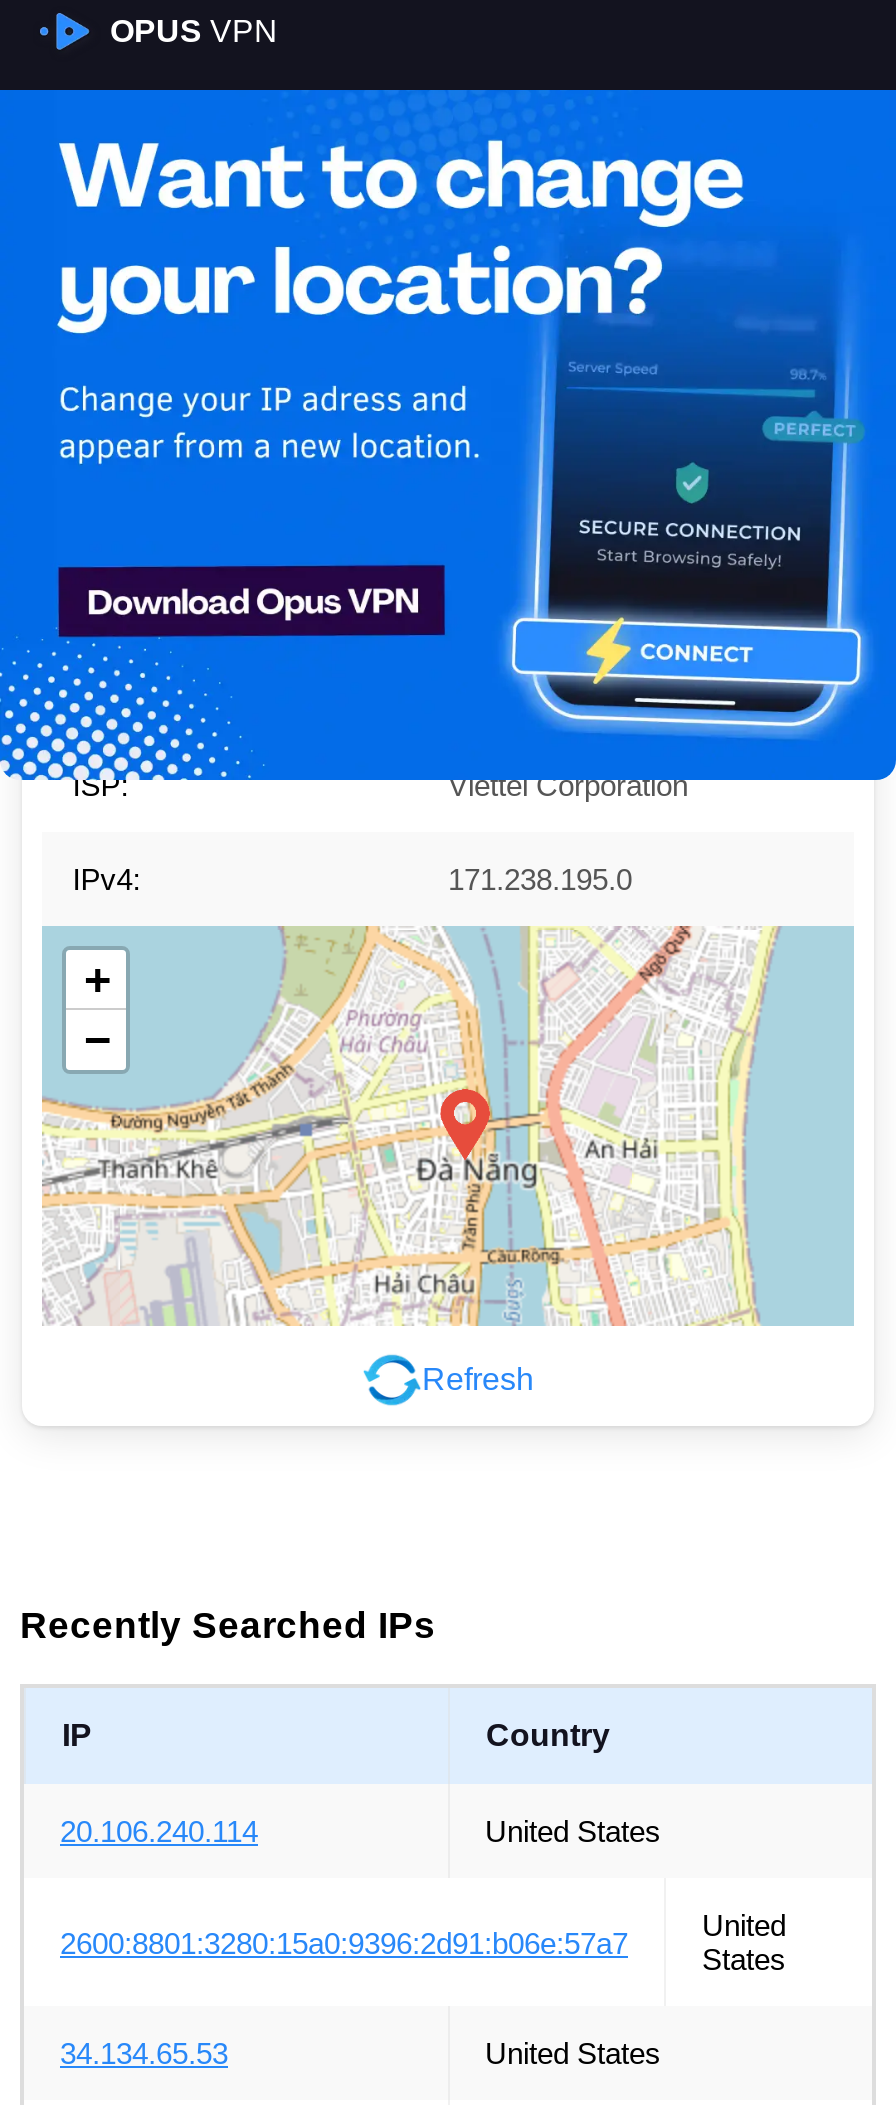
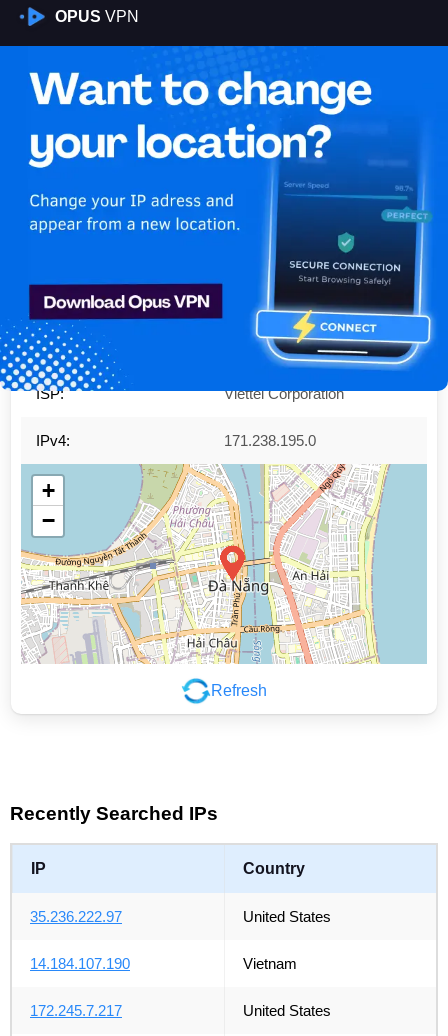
- 20.106.240.114
+ 35.236.222.97

- 2600:8801:3280:15a0:9396:2d91:b06e:57a7
- United
- States
+ 14.184.107.190
+ Vietnam

- 34.134.65.53
+ 172.245.7.217
